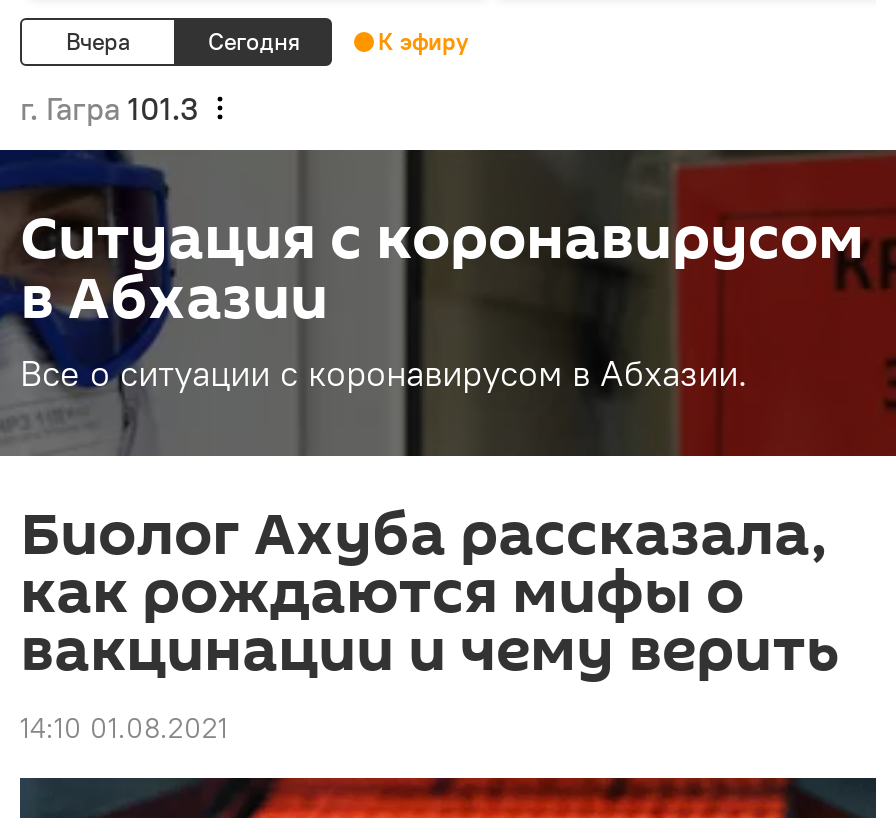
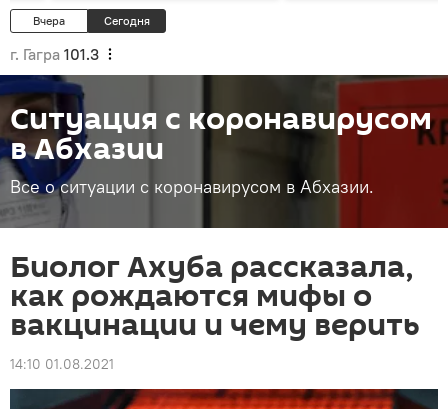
- К эфиру
